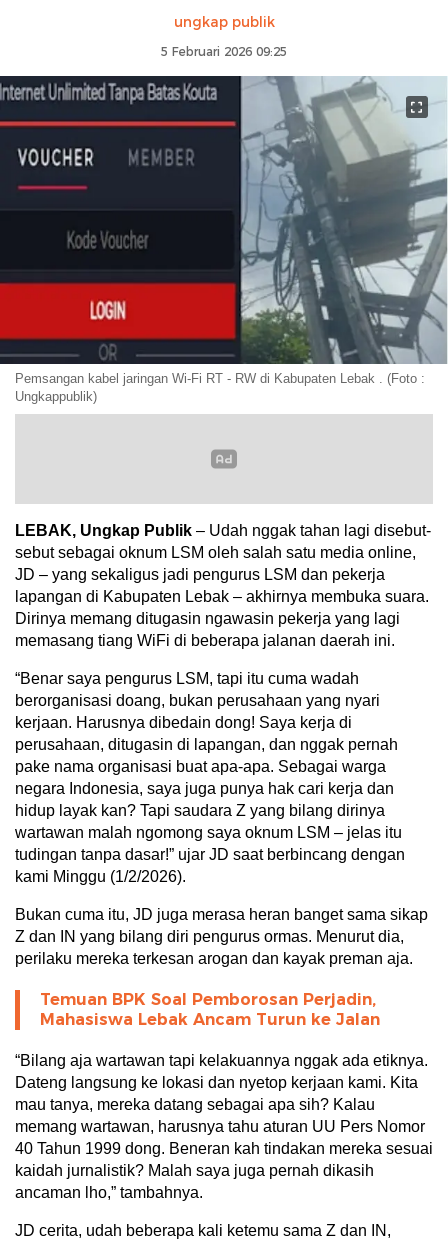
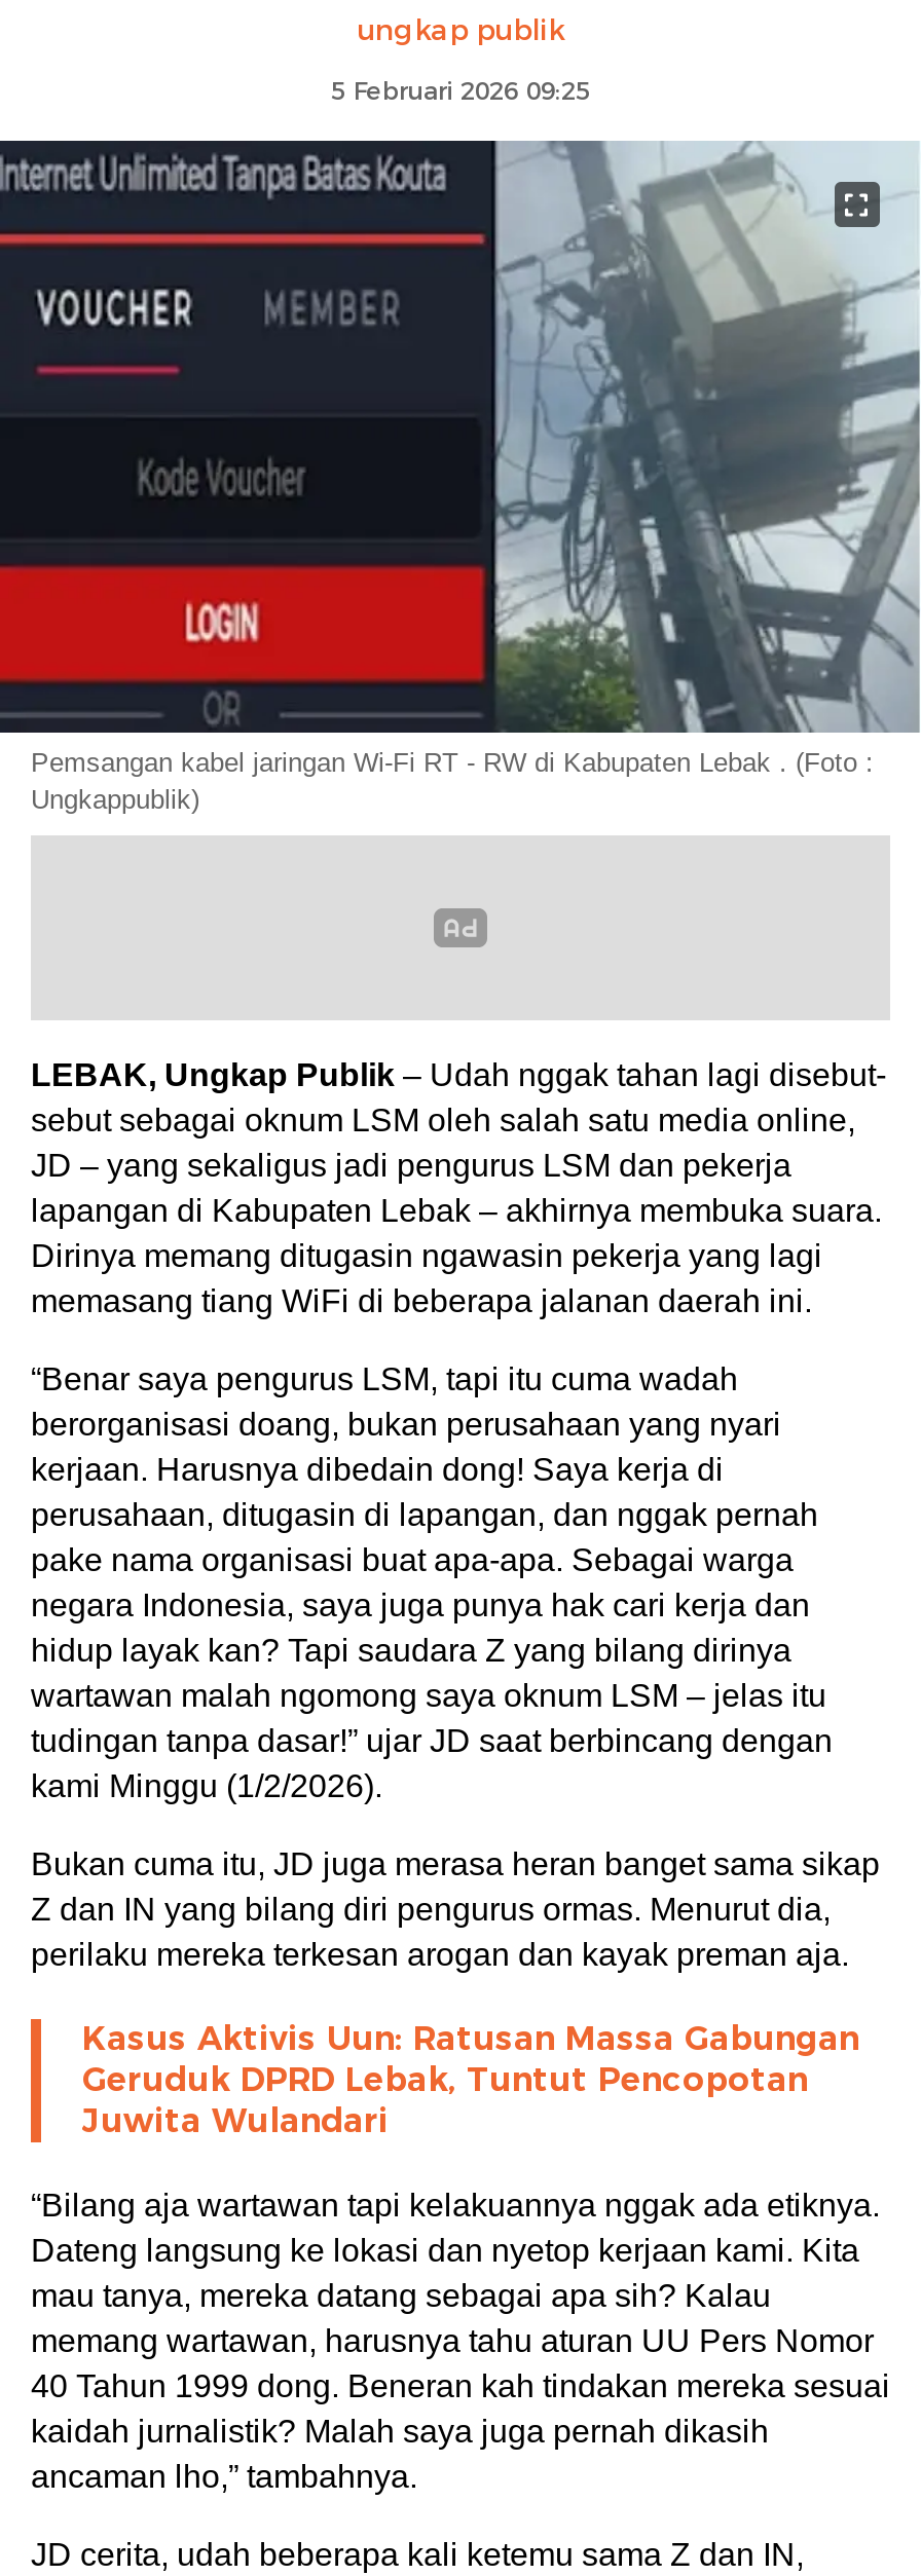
- Temuan BPK Soal Pemborosan Perjadin,
- Mahasiswa Lebak Ancam Turun ke Jalan
+ Kasus Aktivis Uun: Ratusan Massa Gabungan
+ Geruduk DPRD Lebak, Tuntut Pencopotan
+ Juwita Wulandari
